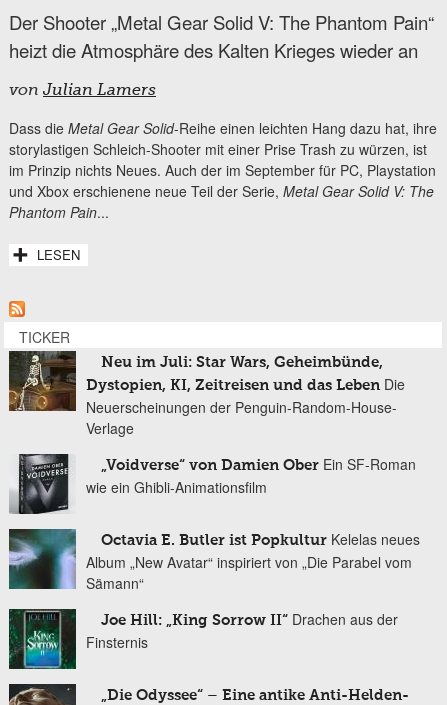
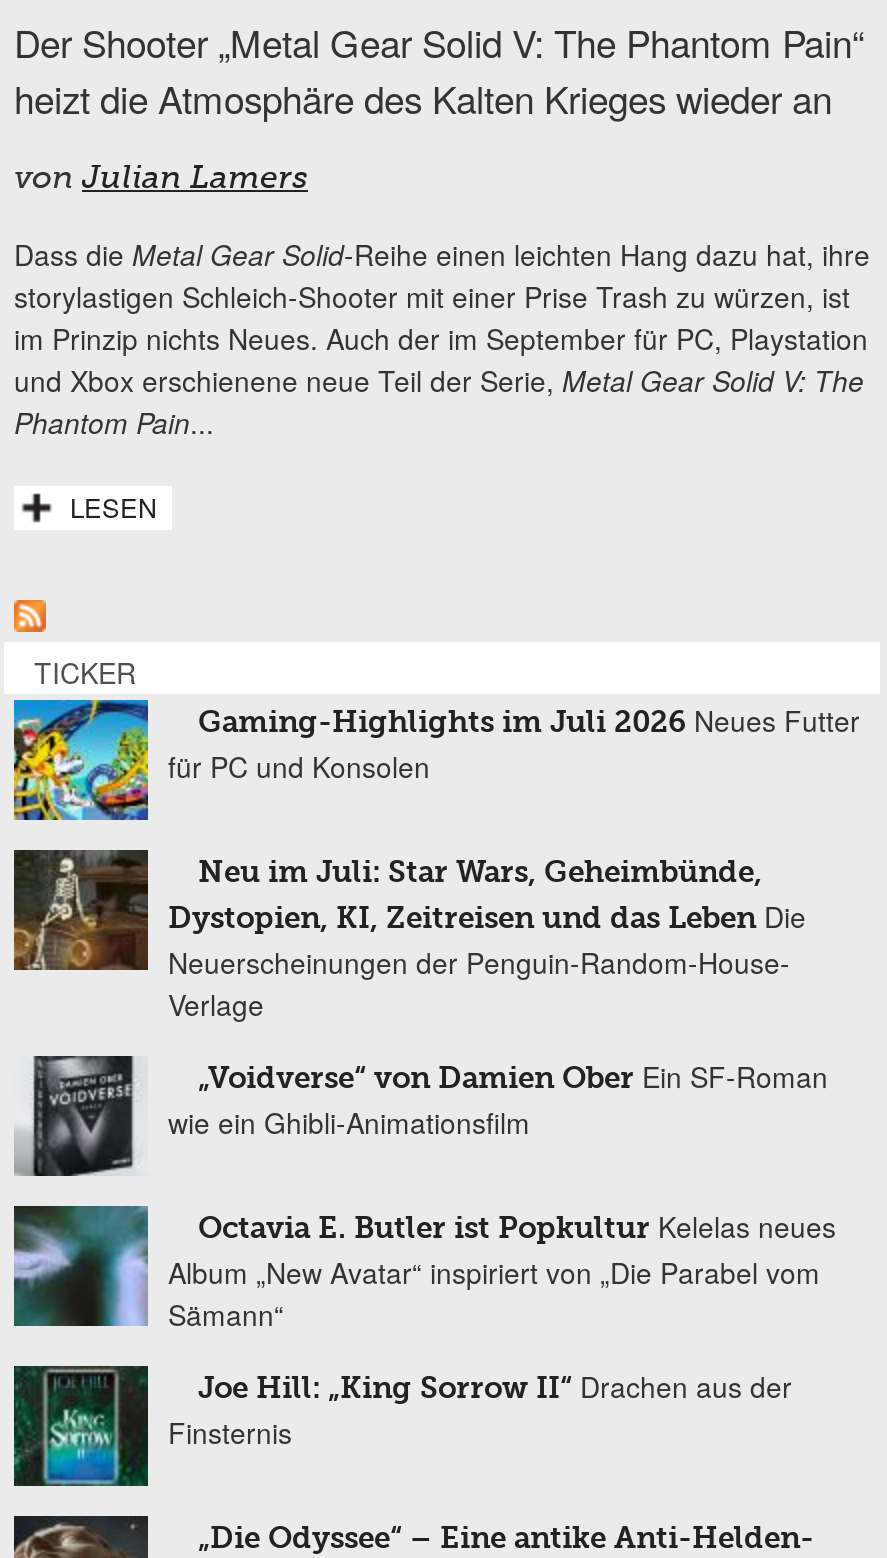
+ [image]
+ Gaming-Highlights im Juli 2026 Neues Futter
+ für PC und Konsolen
